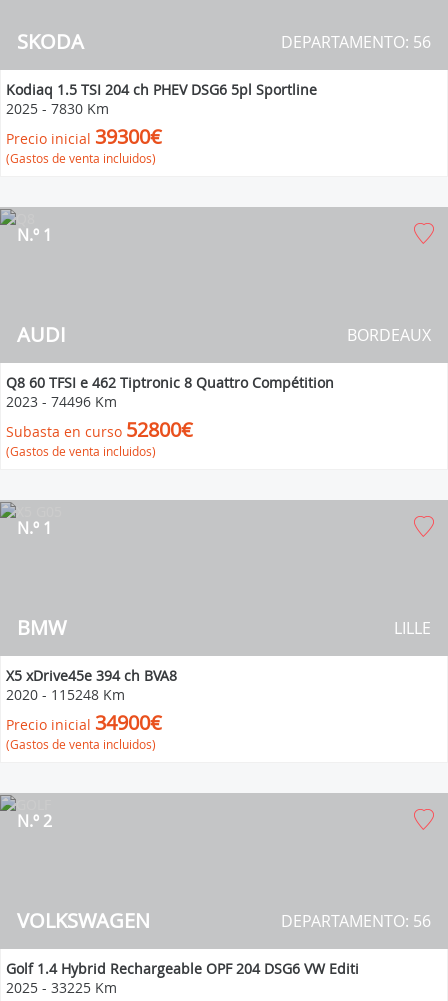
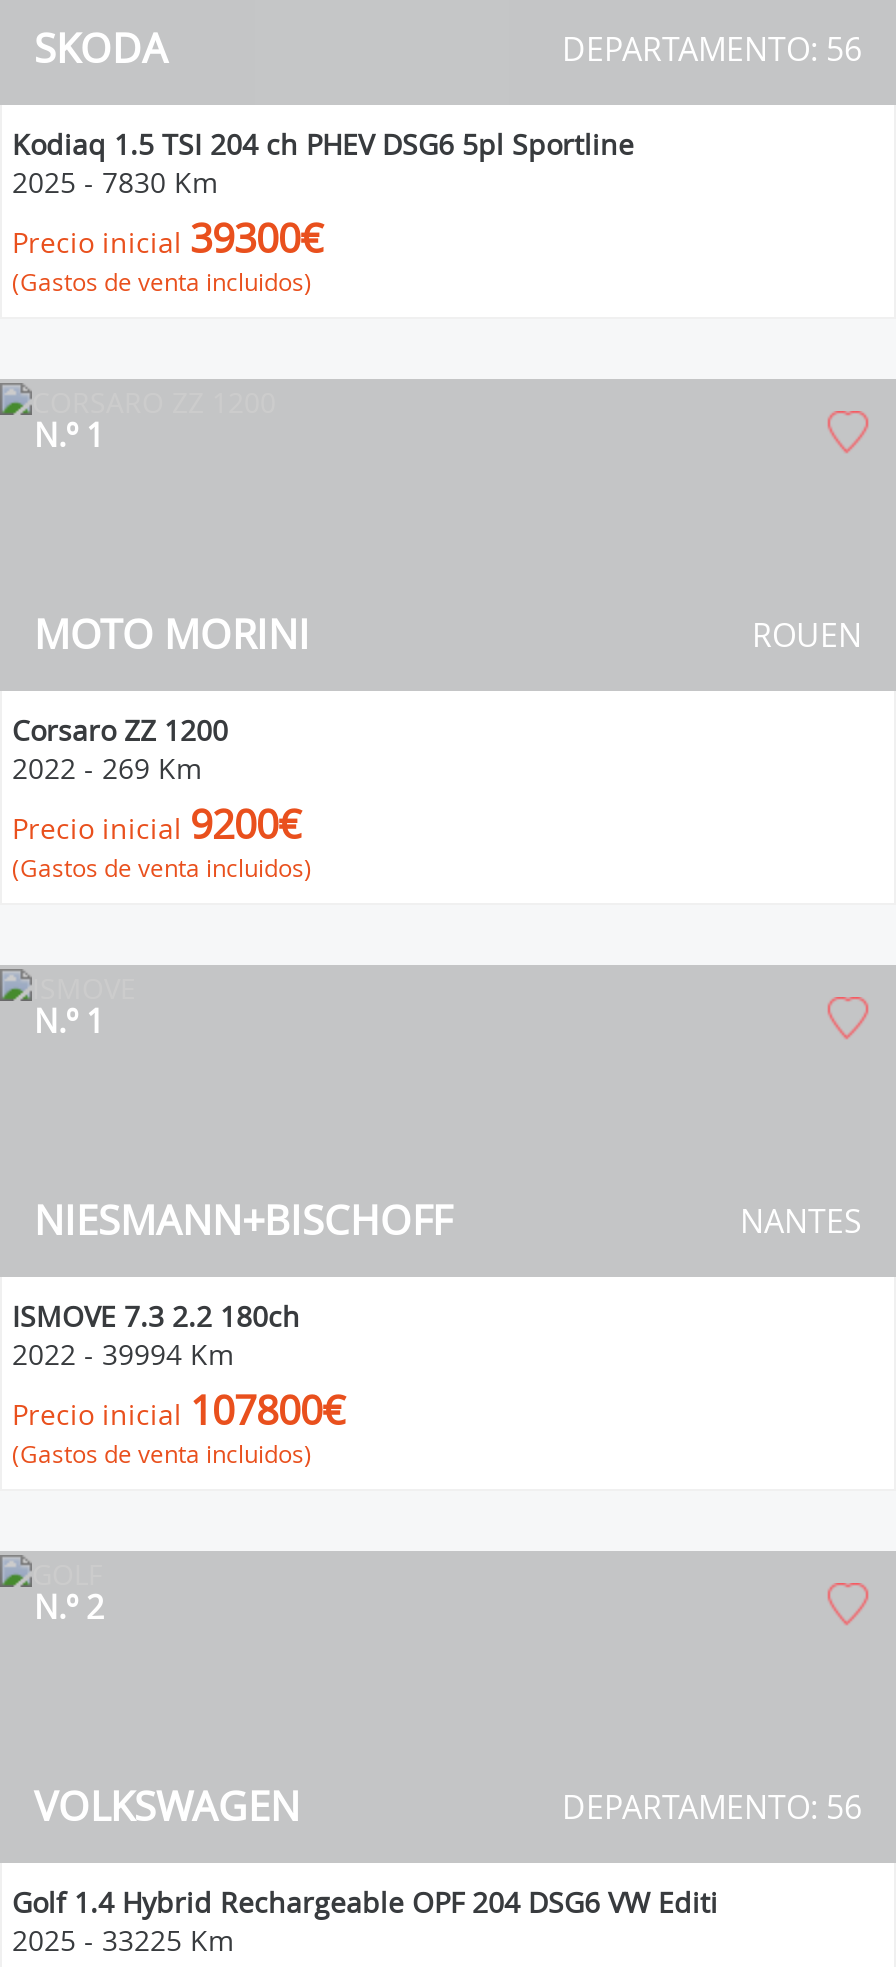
- AUDI
+ MOTO MORINI

- BORDEAUX
+ ROUEN

- Q8 60 TFSI e 462 Tiptronic 8 Quattro Compétition
- 2023 - 74496 Km
- Subasta en curso 52800€
+ Corsaro ZZ 1200
+ 2022 - 269 Km
+ Precio inicial 9200€

- BMW
+ NIESMANN+BISCHOFF

- LILLE
+ NANTES

- X5 xDrive45e 394 ch BVA8
- 2020 - 115248 Km
- Precio inicial 34900€
+ ISMOVE 7.3 2.2 180ch
+ 2022 - 39994 Km
+ Precio inicial 107800€
